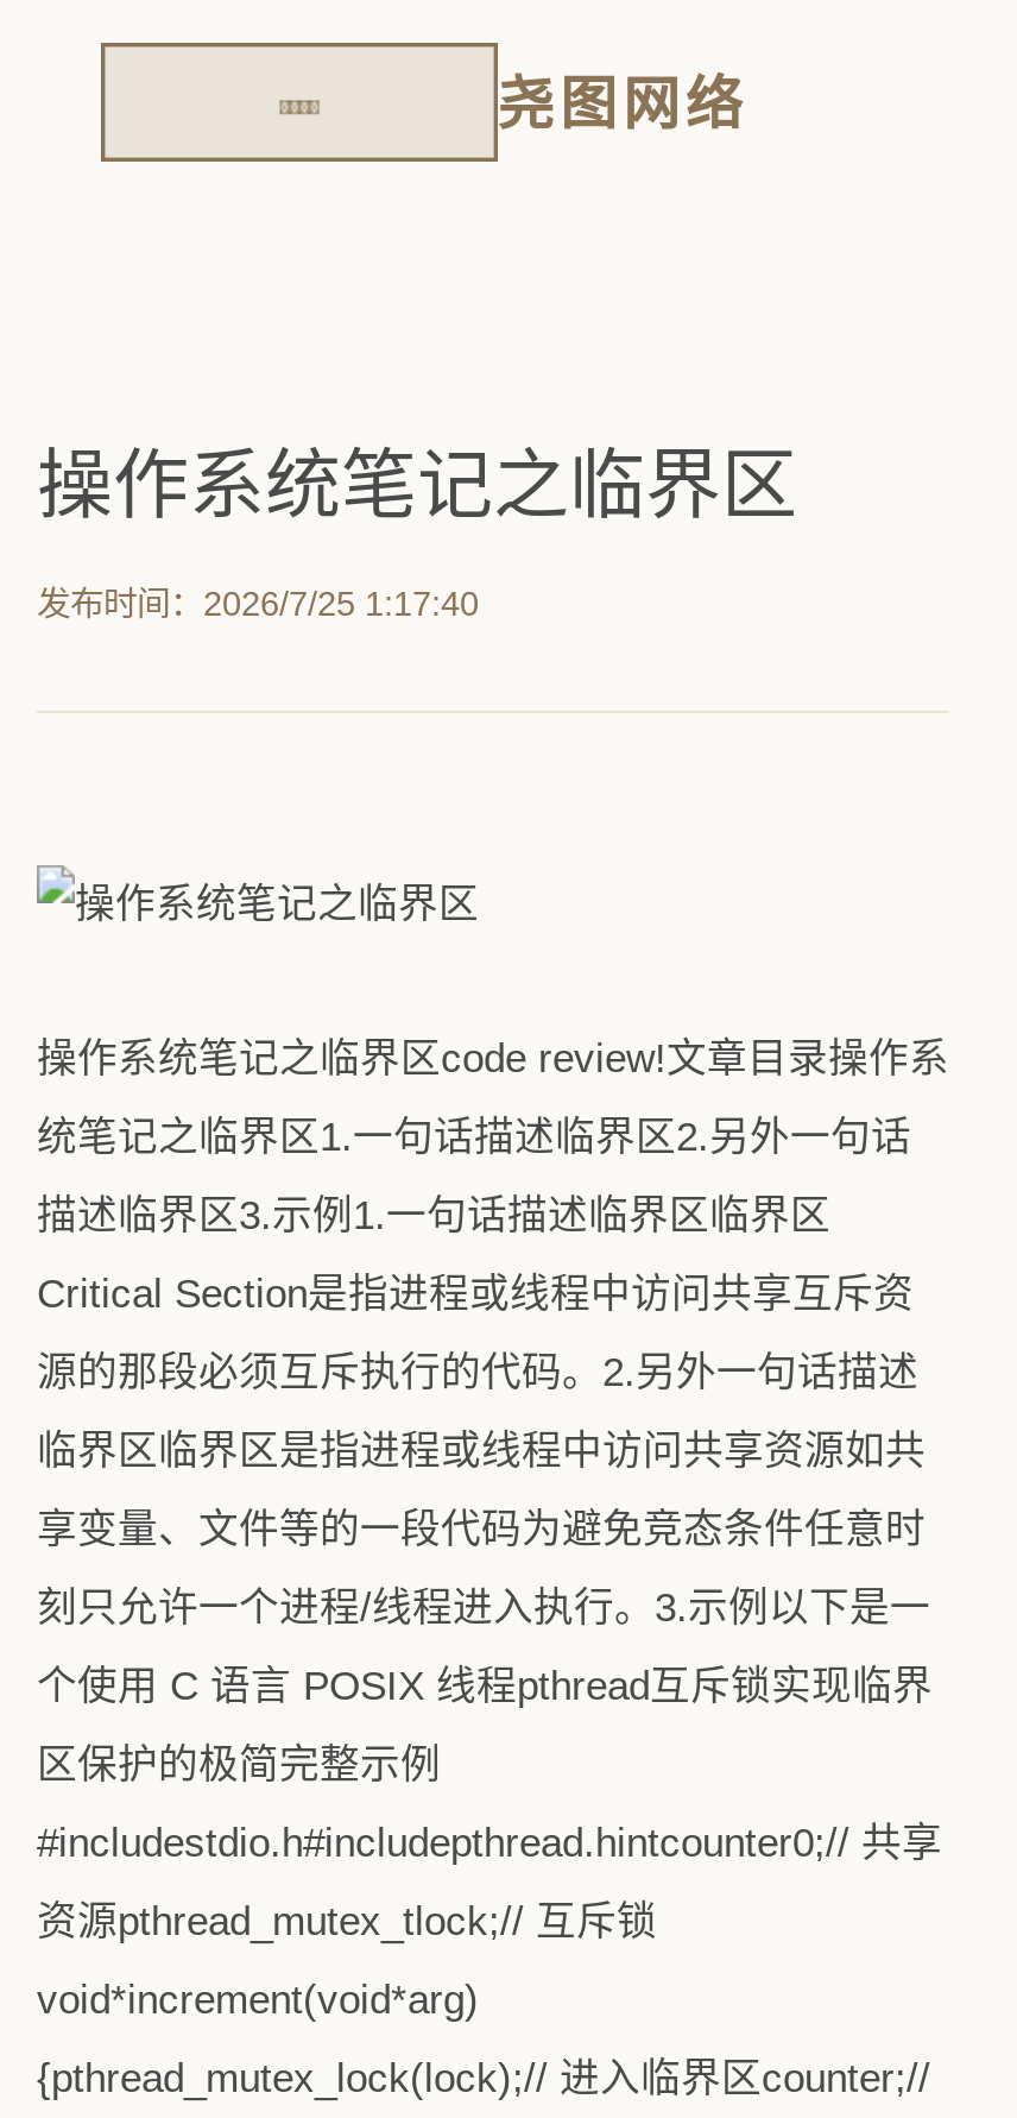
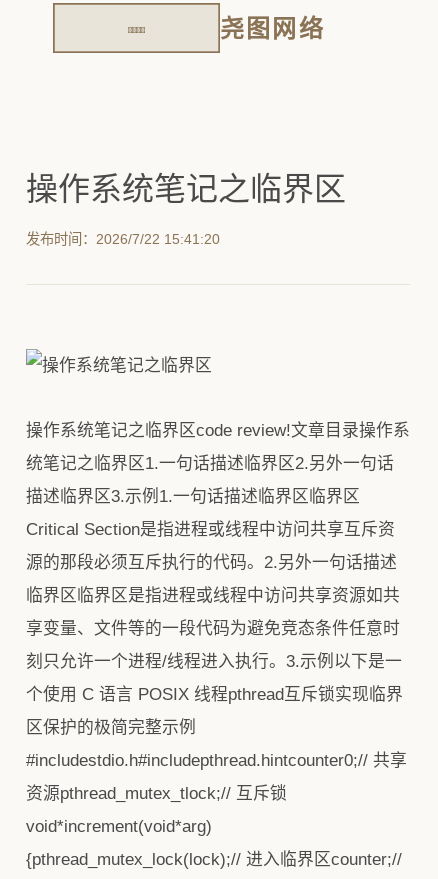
- 发布时间：2026/7/25 1:17:40
+ 发布时间：2026/7/22 15:41:20
